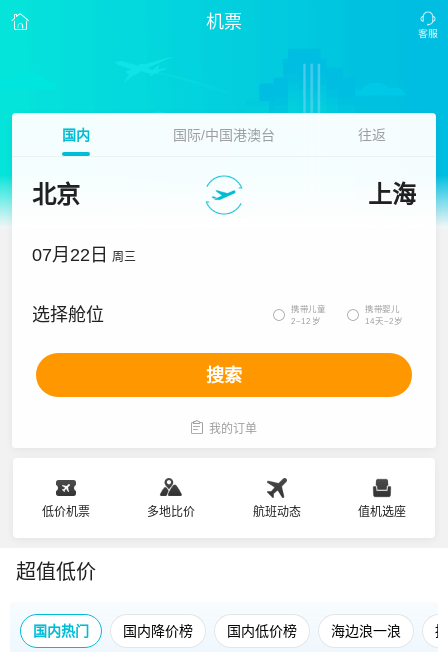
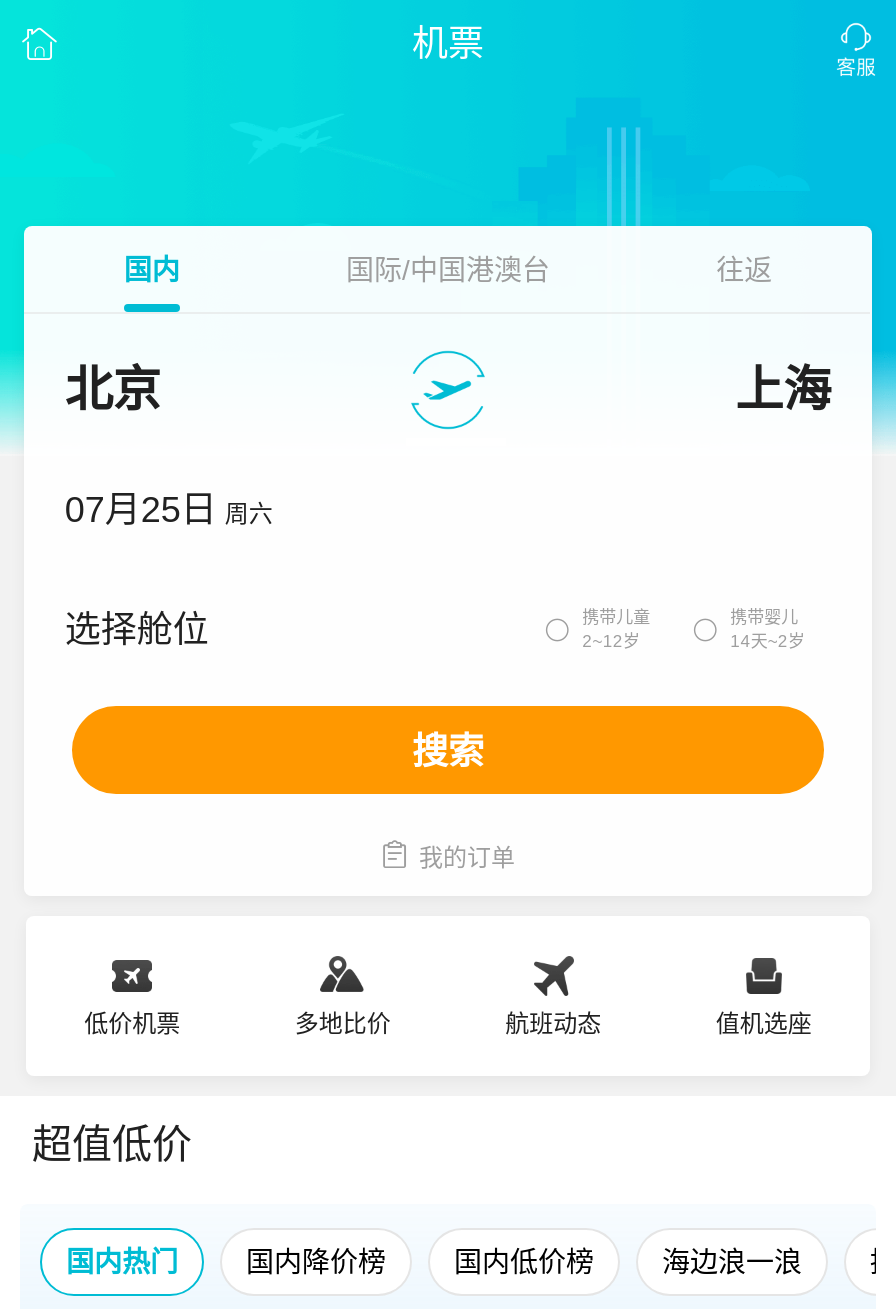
- 07月22日 周三
+ 07月25日 周六
